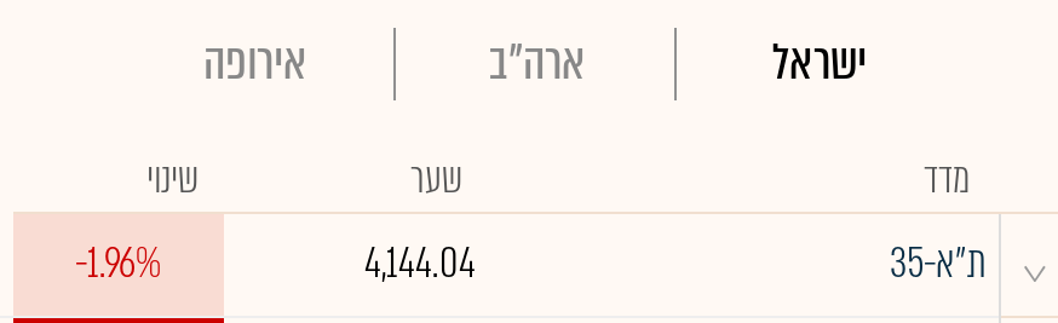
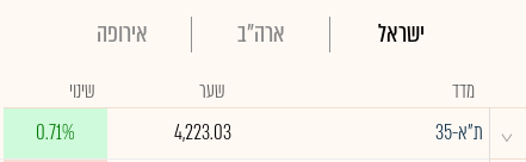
- -1.96%
+ 0.71%

- 4,144.04
+ 4,223.03
